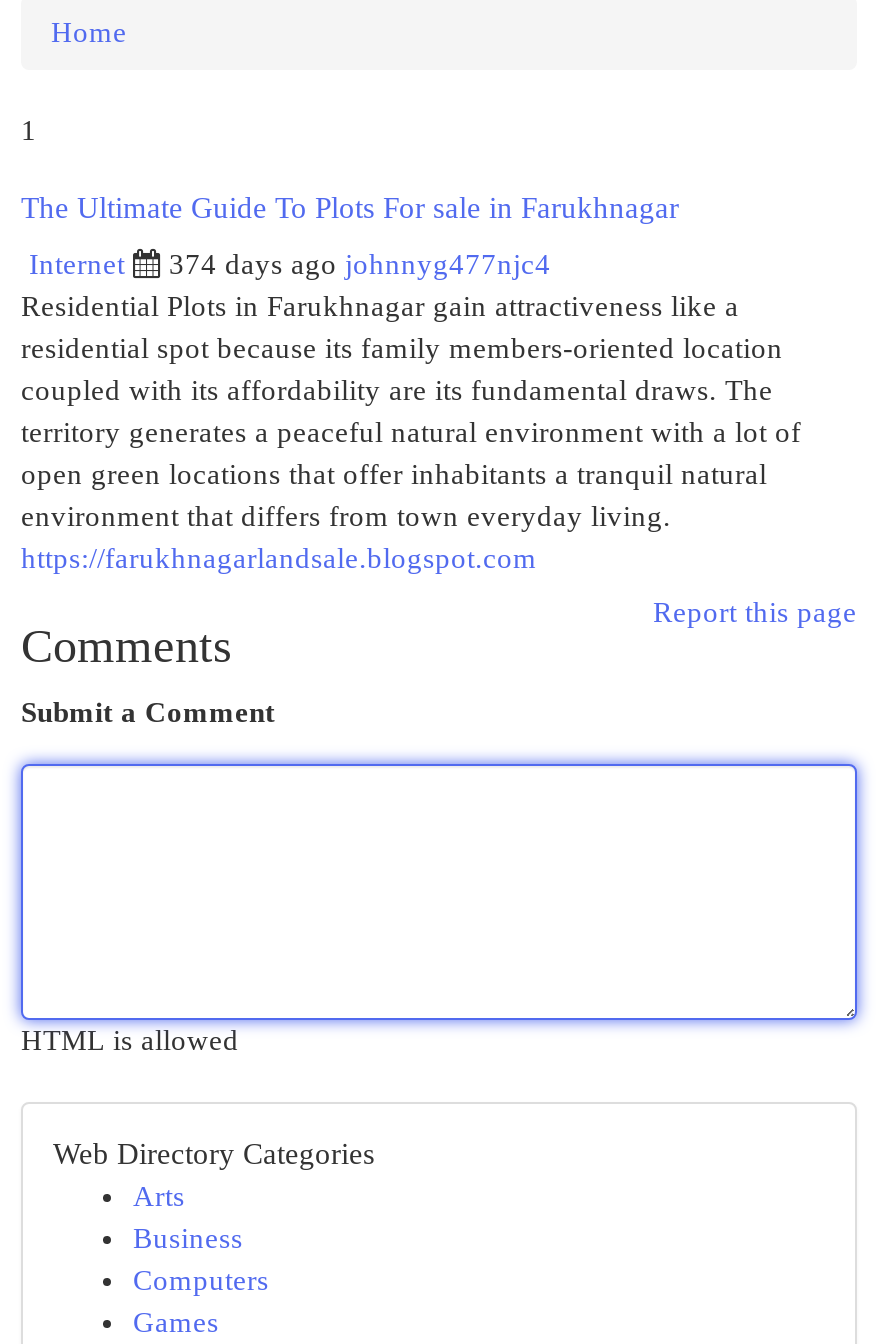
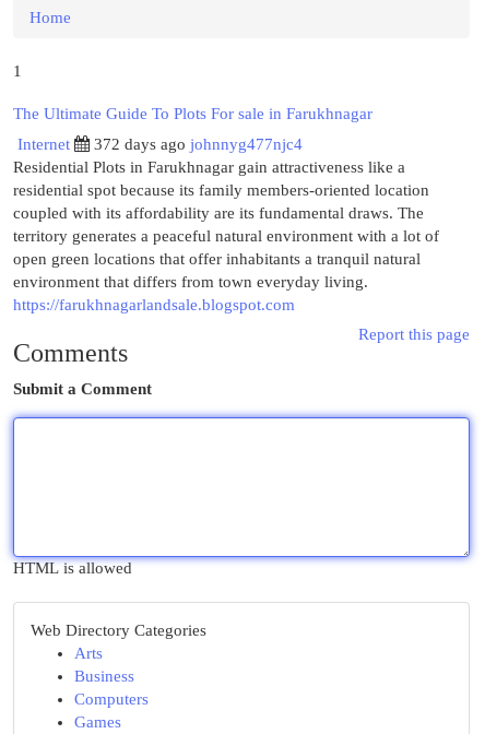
- 374 days ago johnnyg477njc4
+ 372 days ago johnnyg477njc4
